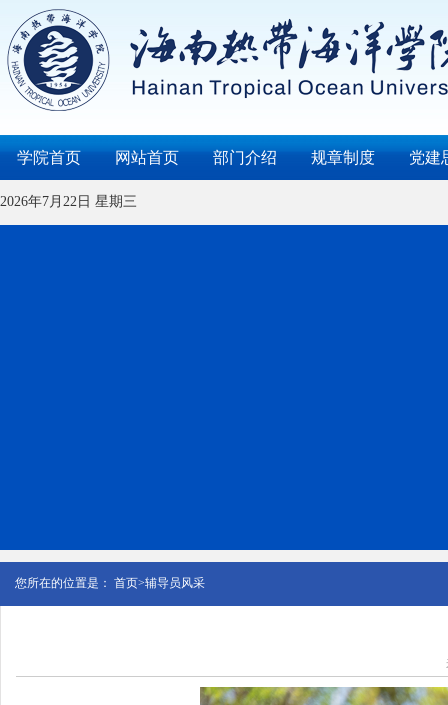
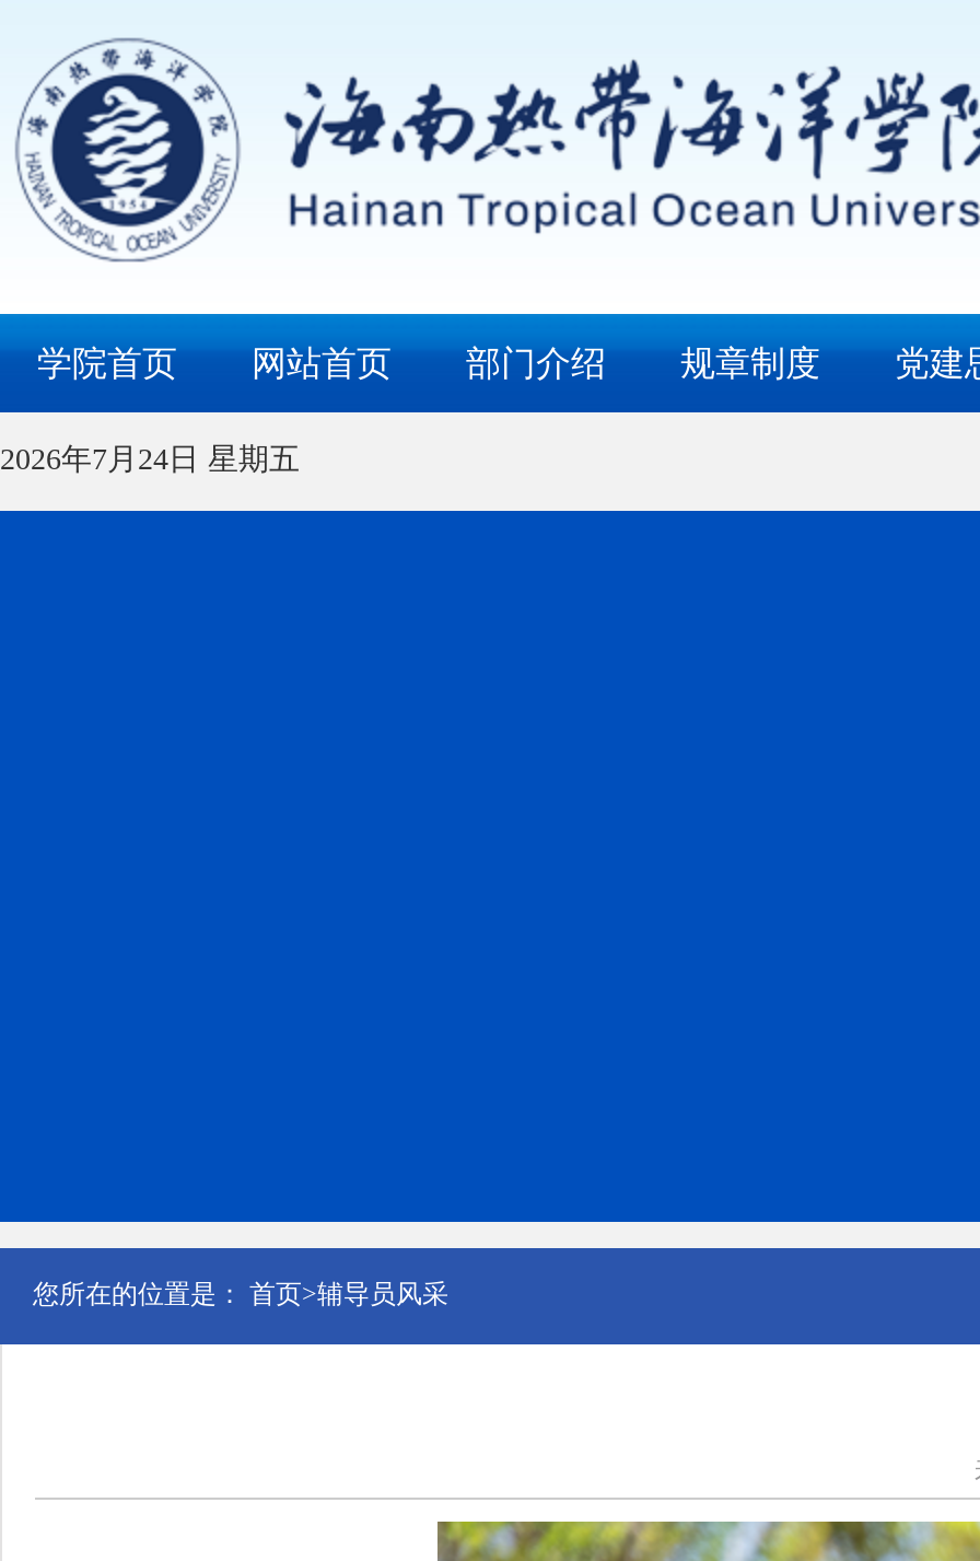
- 2026年7月22日 星期三
+ 2026年7月24日 星期五
